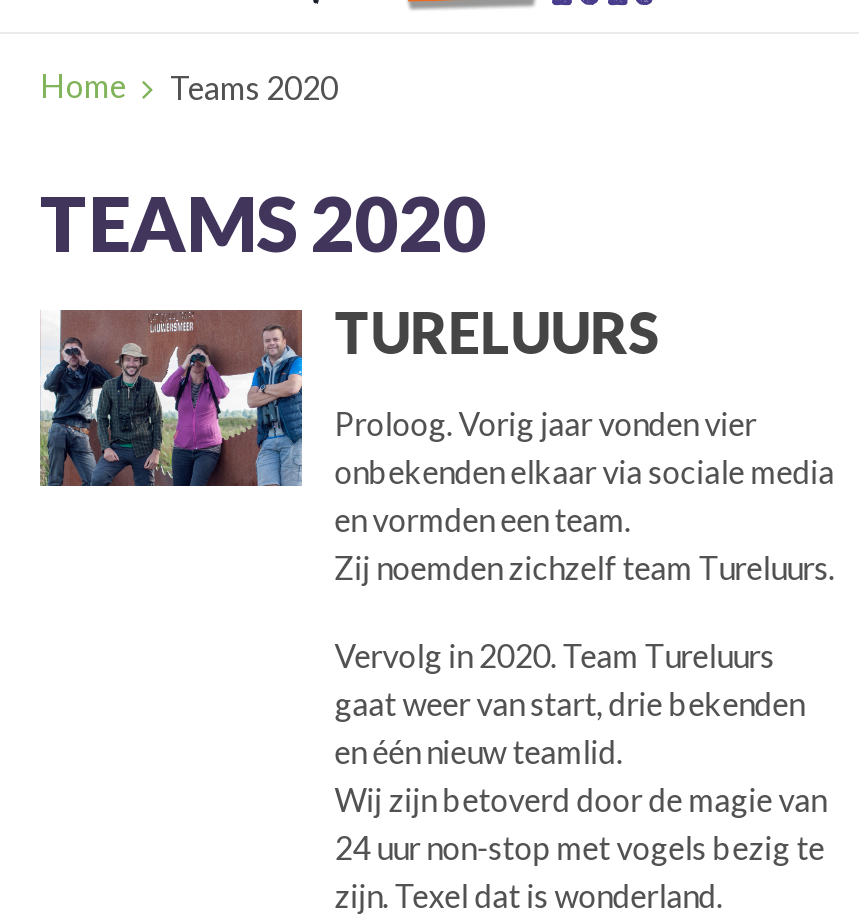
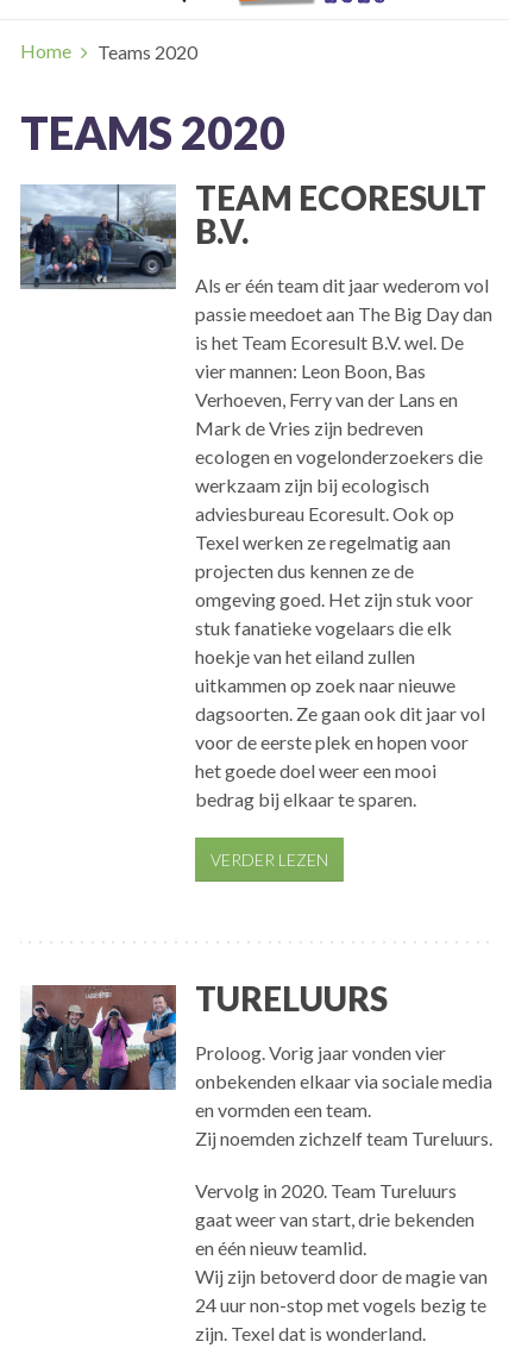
+ [image]
+ TEAM ECORESULT
+ B.V.
+ Als er één team dit jaar wederom vol
+ passie meedoet aan The Big Day dan
+ is het Team Ecoresult B.V. wel. De
+ vier mannen: Leon Boon, Bas
+ Verhoeven, Ferry van der Lans en
+ Mark de Vries zijn bedreven
+ ecologen en vogelonderzoekers die
+ werkzaam zijn bij ecologisch
+ adviesbureau Ecoresult. Ook op
+ Texel werken ze regelmatig aan
+ projecten dus kennen ze de
+ omgeving goed. Het zijn stuk voor
+ stuk fanatieke vogelaars die elk
+ hoekje van het eiland zullen
+ uitkammen op zoek naar nieuwe
+ dagsoorten. Ze gaan ook dit jaar vol
+ voor de eerste plek en hopen voor
+ het goede doel weer een mooi
+ bedrag bij elkaar te sparen.
+ VERDER LEZEN
